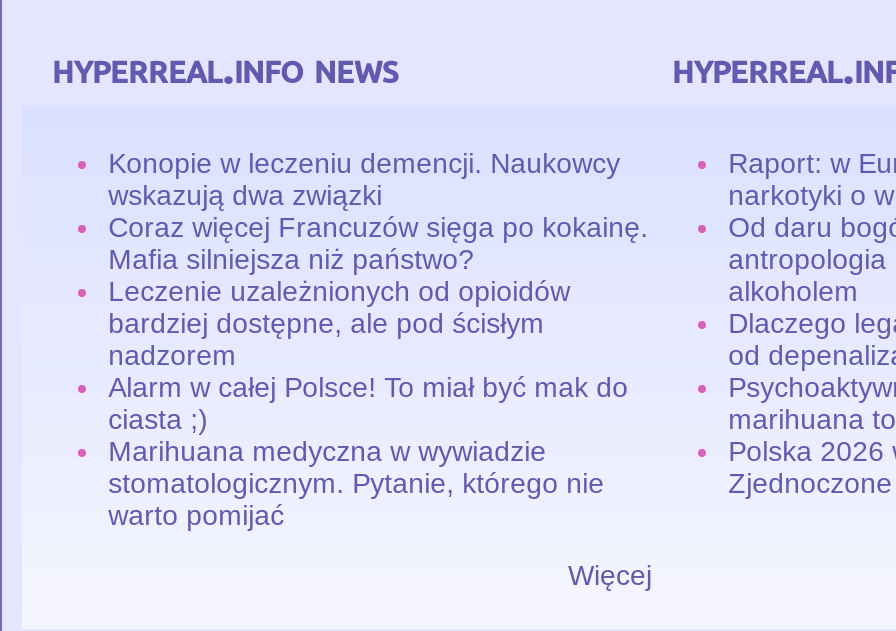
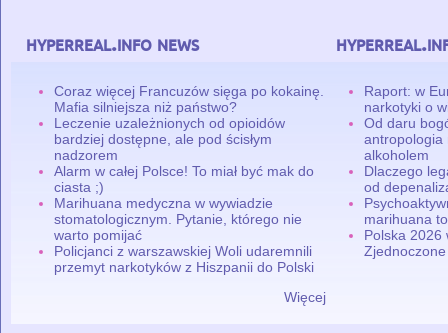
- Konopie w leczeniu demencji. Naukowcy
- wskazują dwa związki

moved up: Coraz więcej Francuzów sięga po kokainę. | Mafia silniejsza niż państwo? | Leczenie uzależnionych od opioidów | ... | stomatologicznym. Pytanie, którego nie | warto pomijać

+ Policjanci z warszawskiej Woli udaremnili
+ przemyt narkotyków z Hiszpanii do Polski
